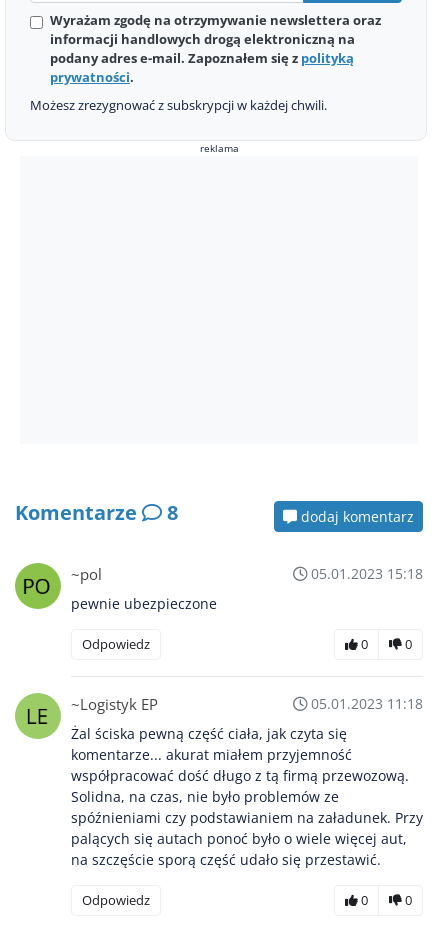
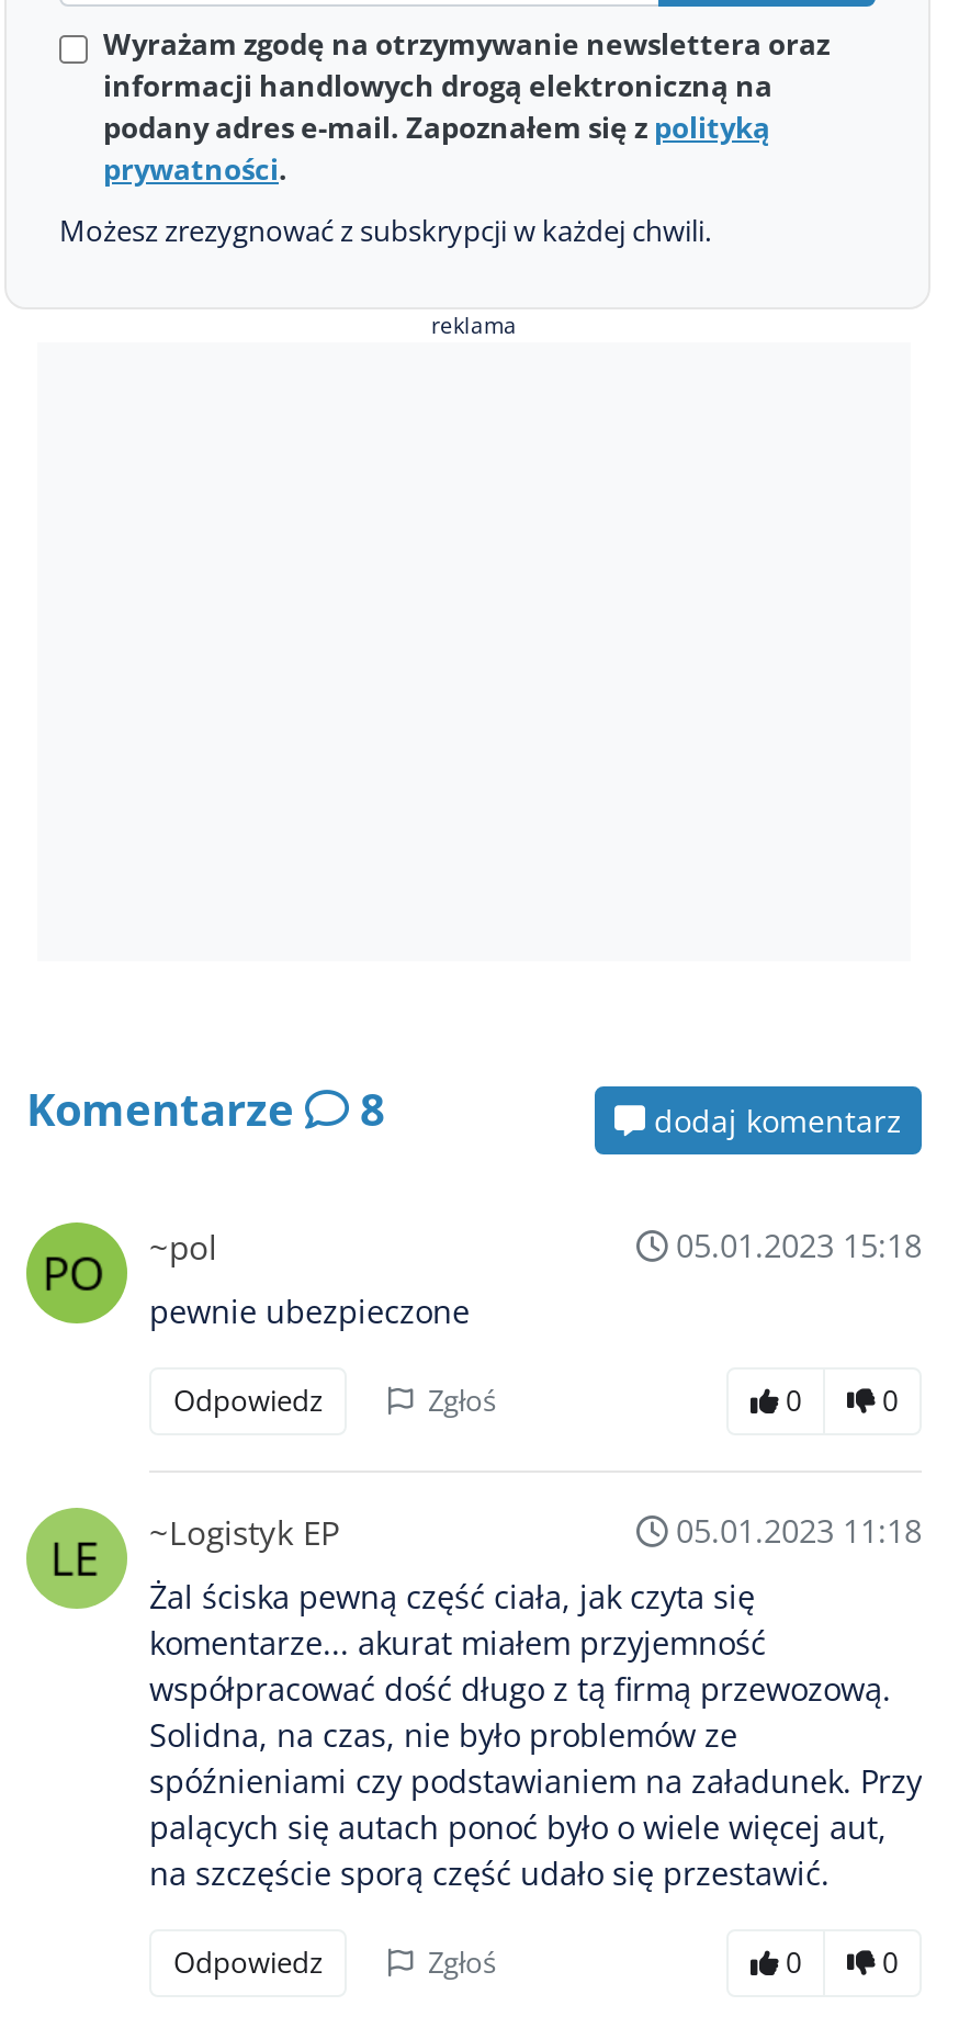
+ Zgłoś

+ Zgłoś
